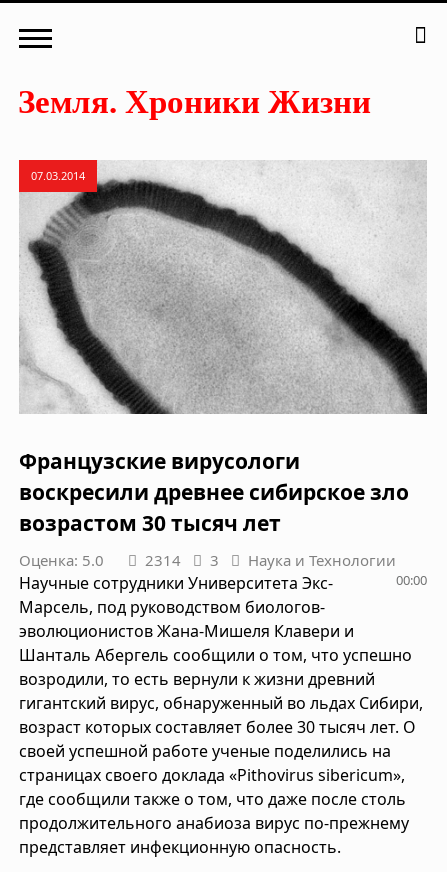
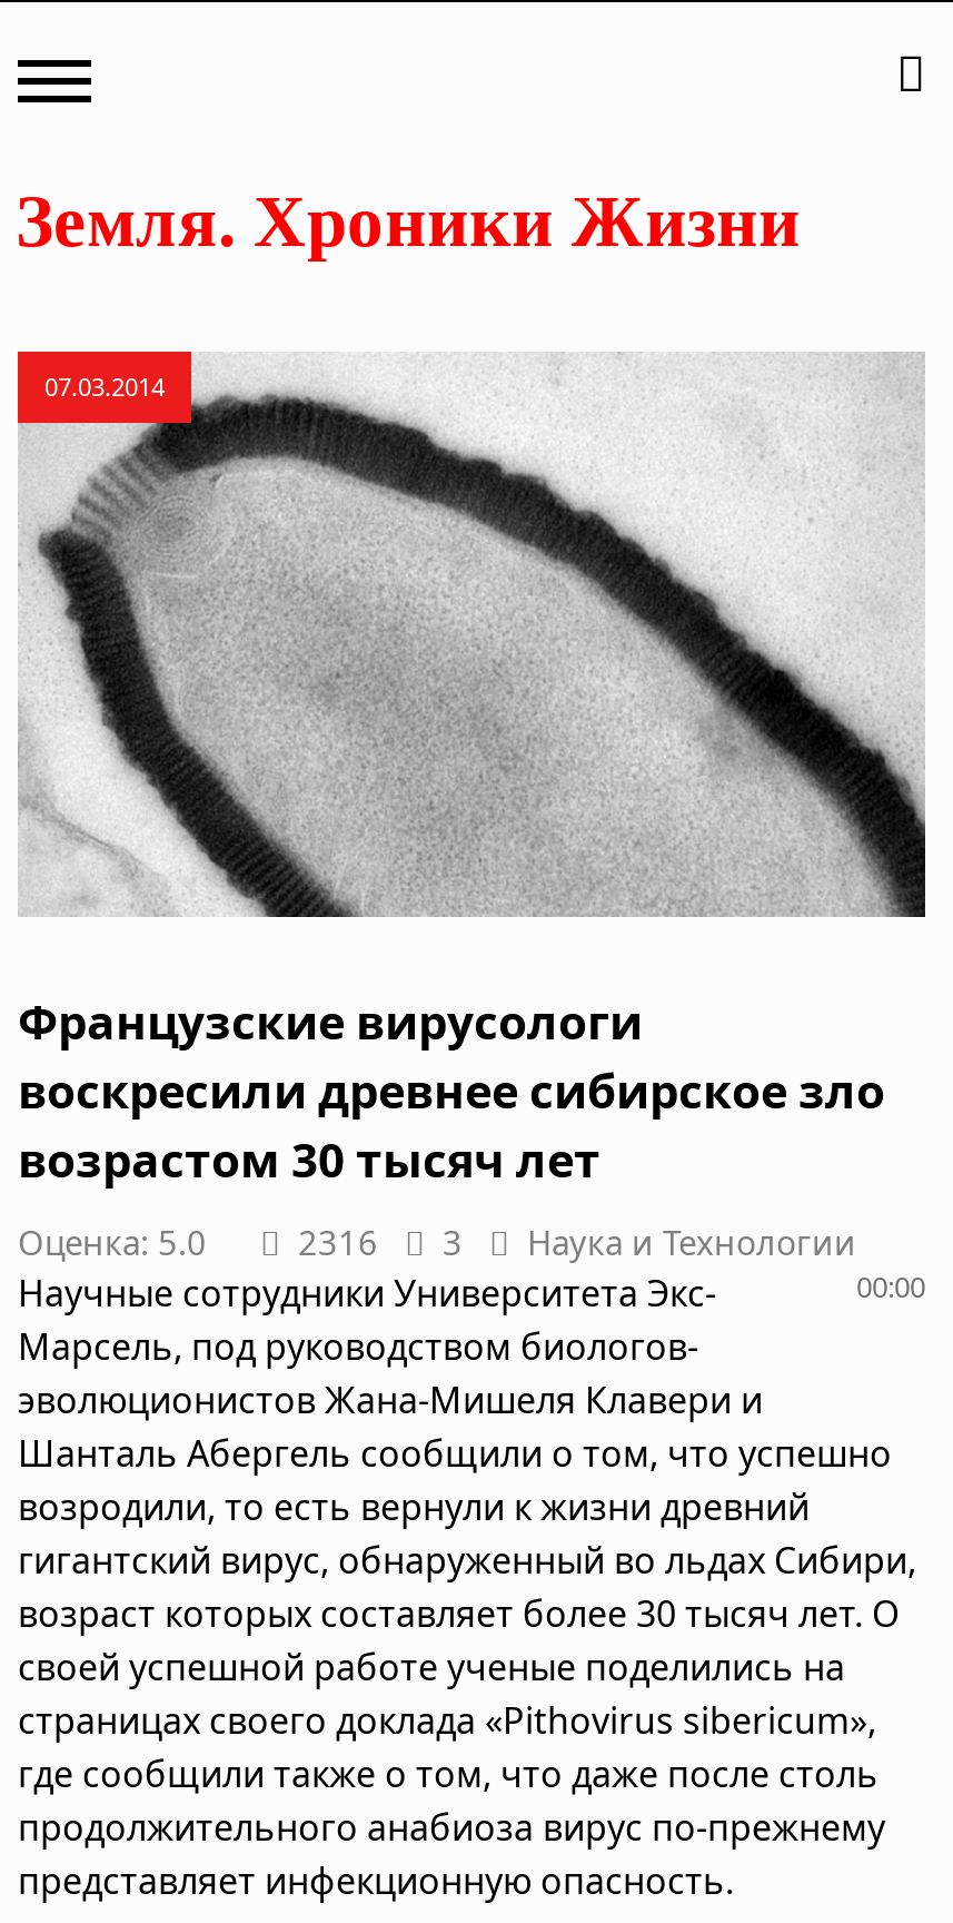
- Оценка: 5.0 2314 3 Наука и Технологии
+ Оценка: 5.0 2316 3 Наука и Технологии
